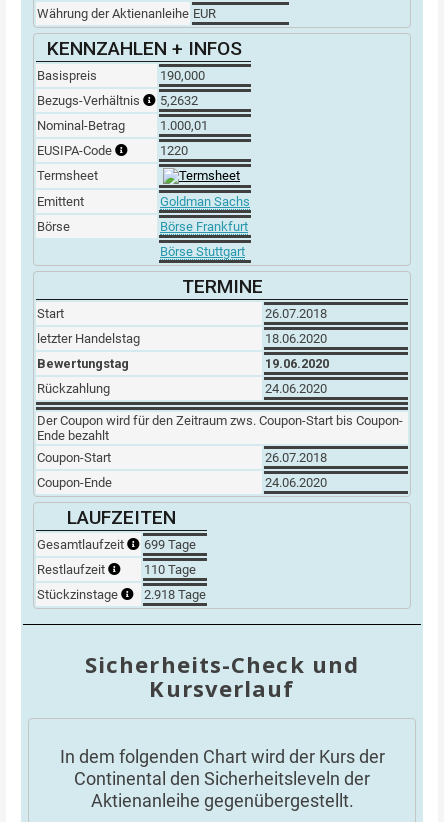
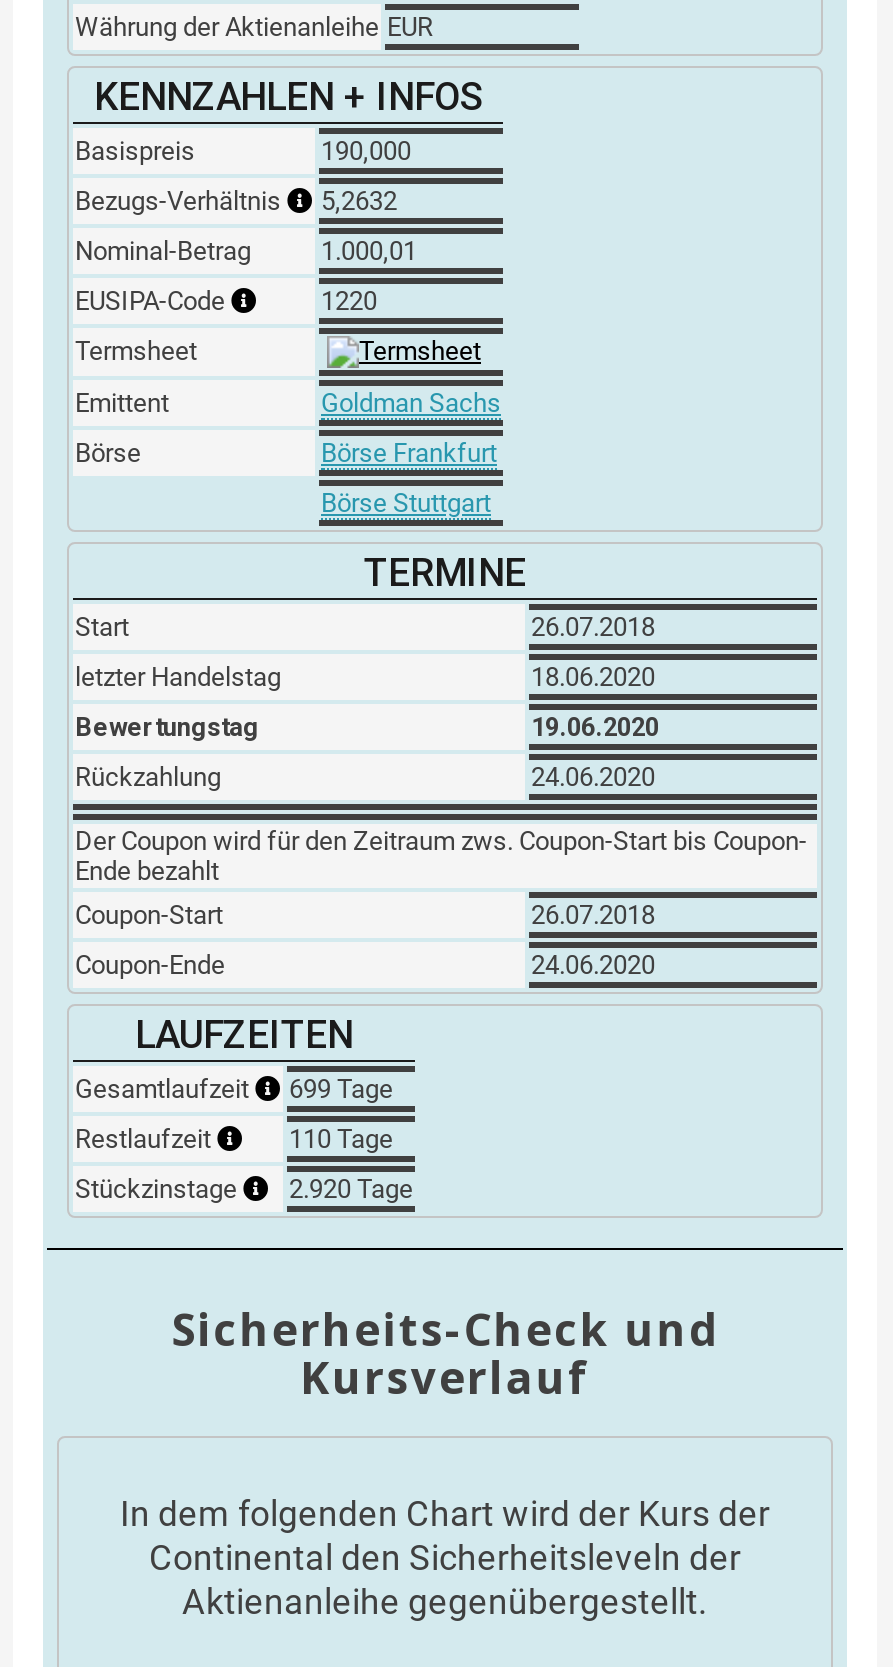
- Stückzinstage 2.918 Tage
+ Stückzinstage 2.920 Tage
